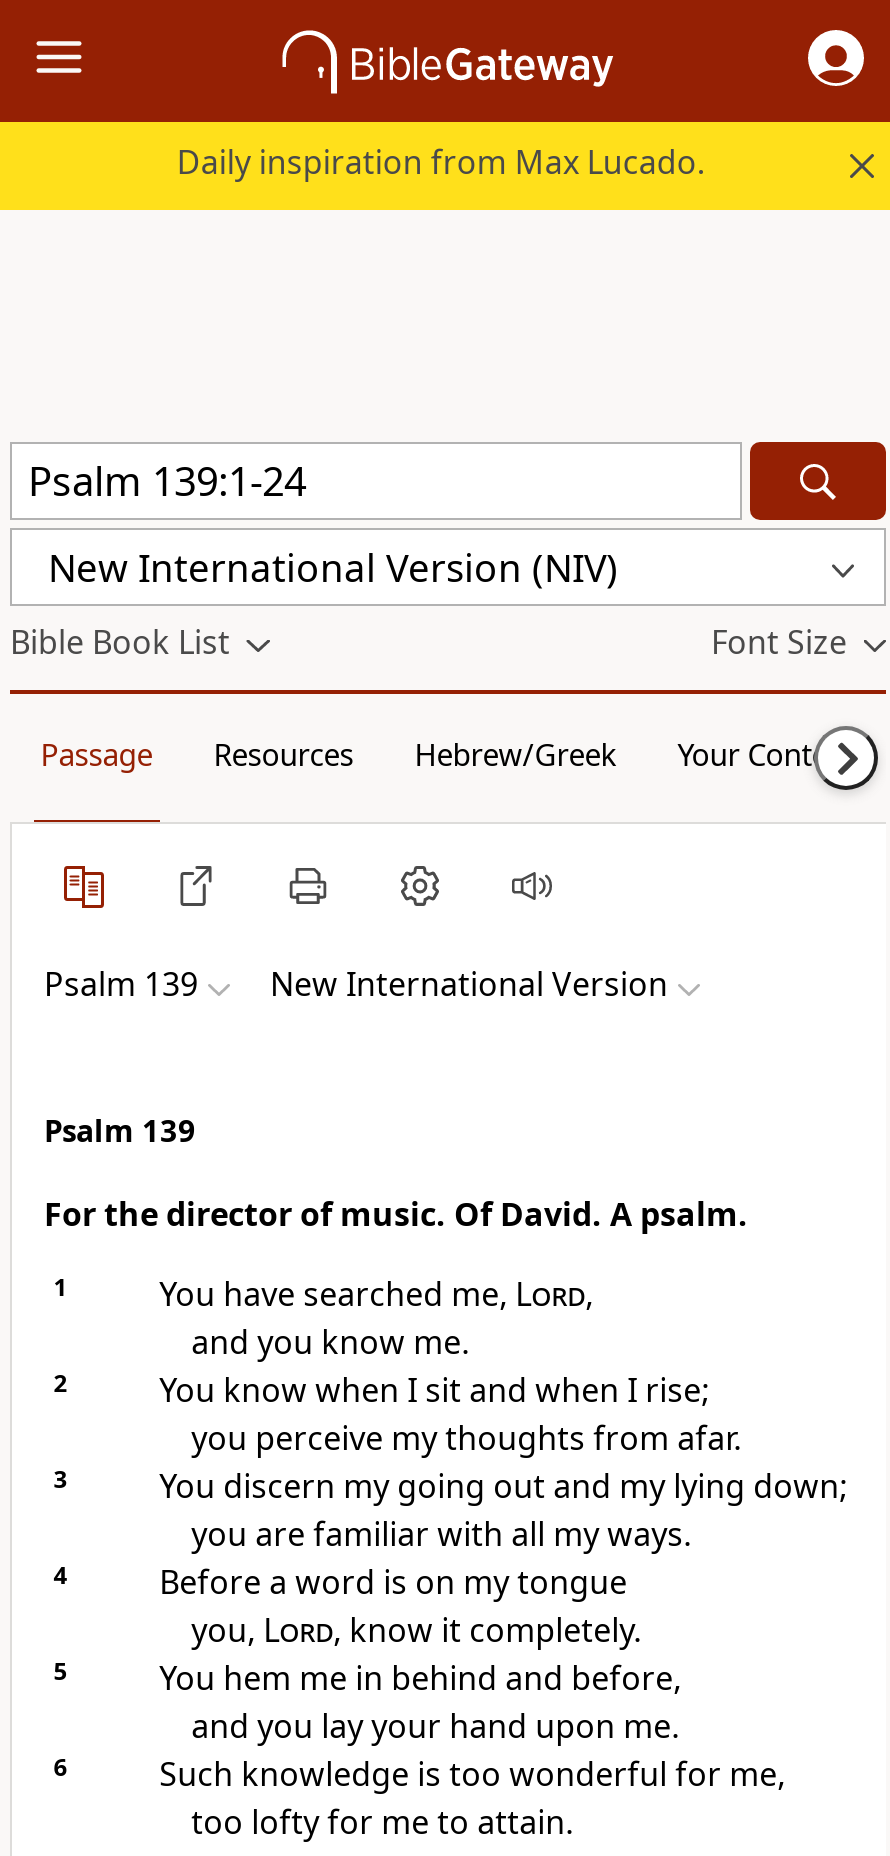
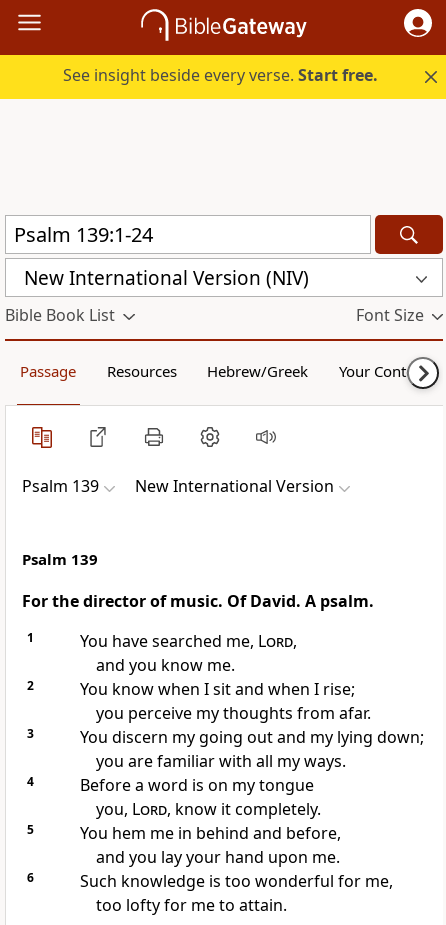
- Daily inspiration from Max Lucado.
+ See insight beside every verse. Start free.
